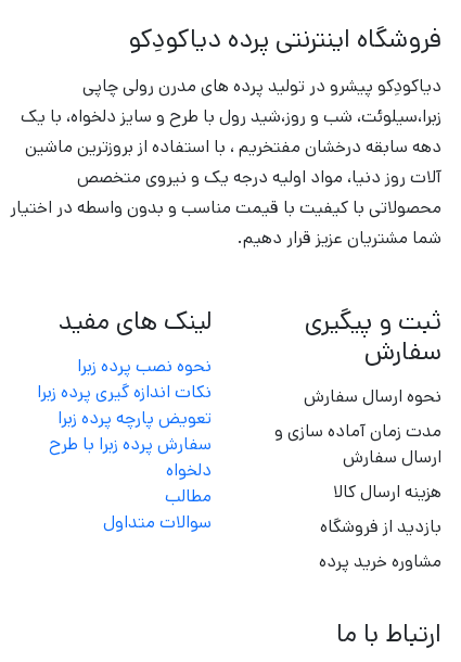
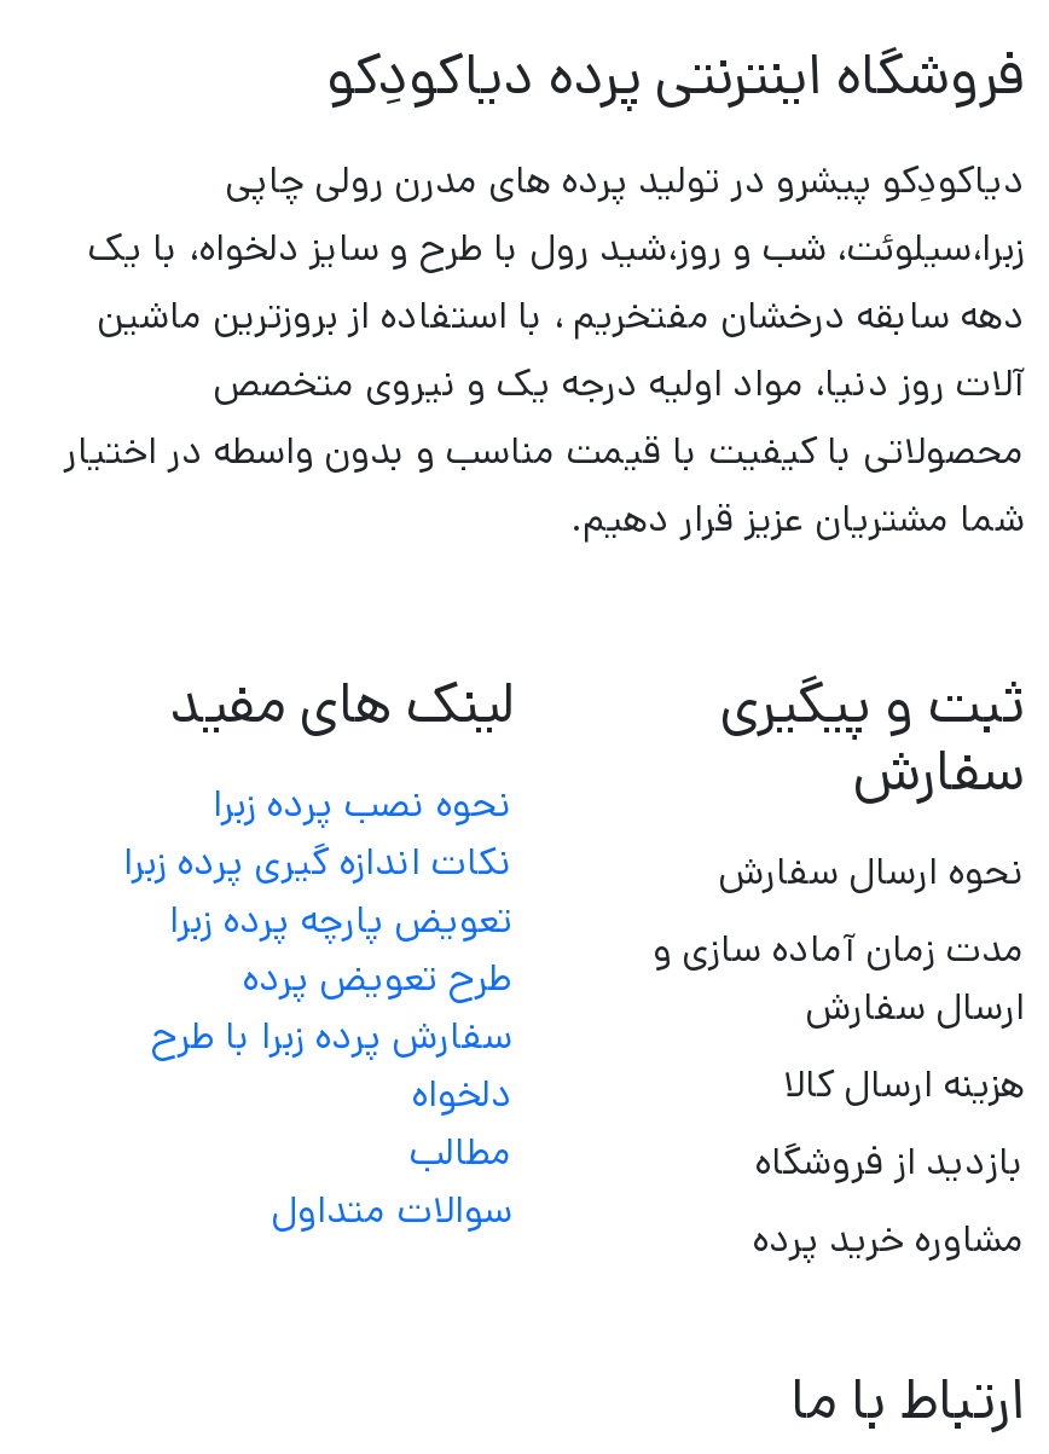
moved down: سفارش پرده زبرا با طرح | دلخواه | مطالب | سوالات متداول

+ طرح تعویض پرده
